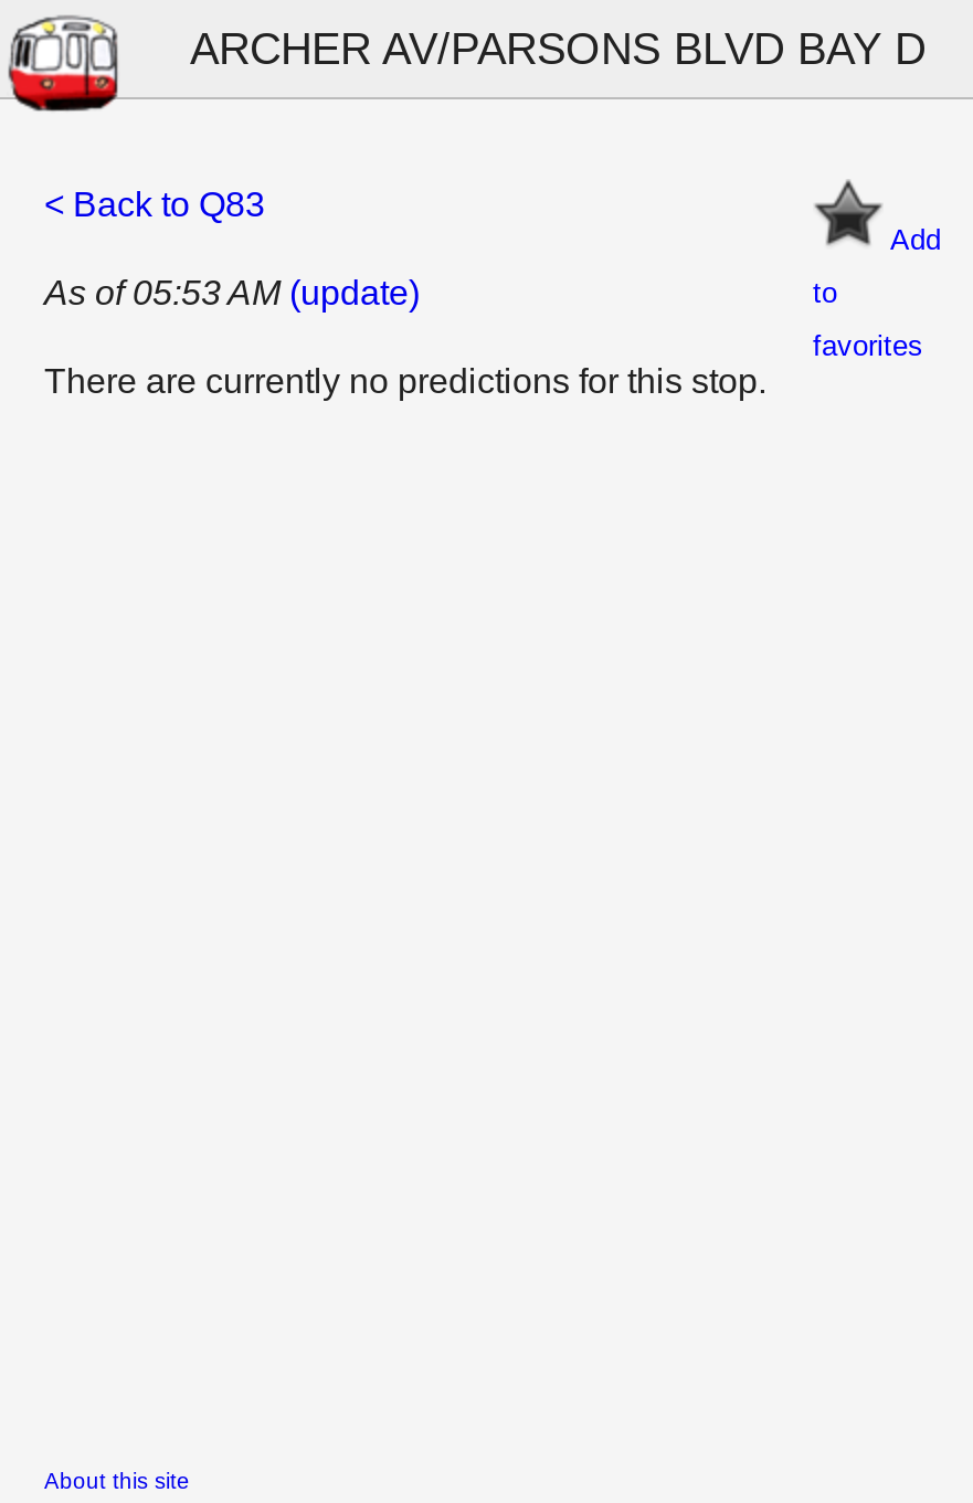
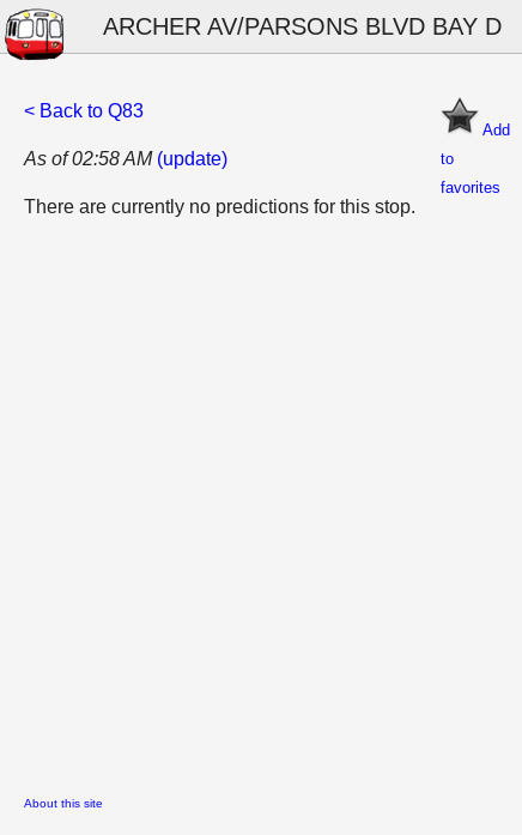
- As of 05:53 AM (update)
+ As of 02:58 AM (update)
